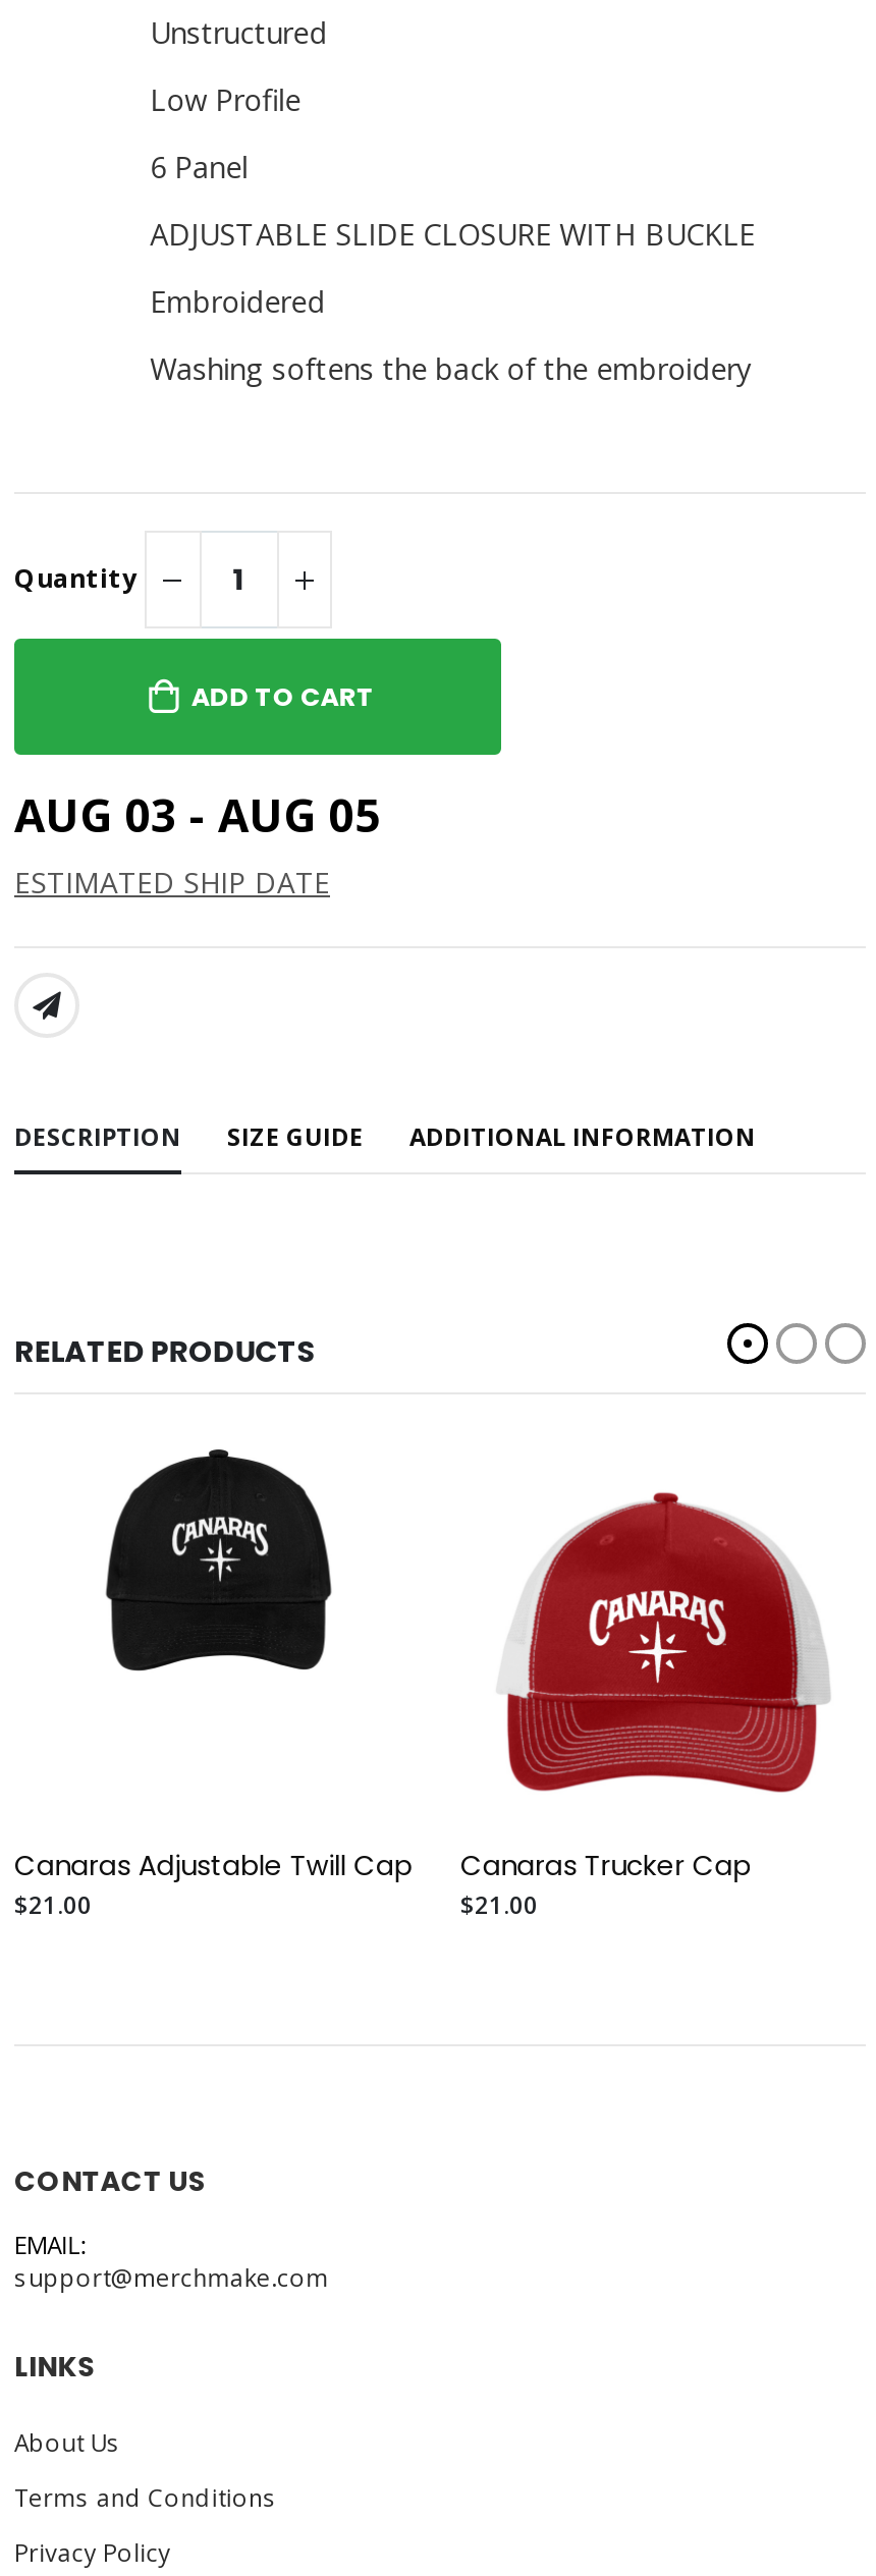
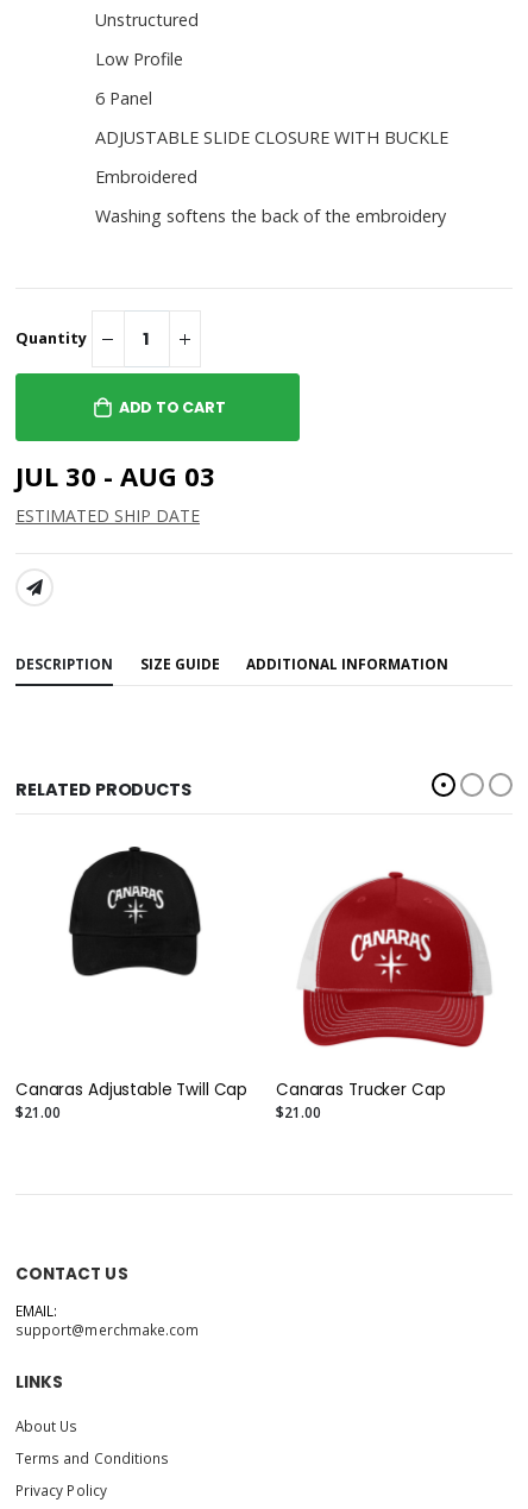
- AUG 03 - AUG 05
+ JUL 30 - AUG 03
